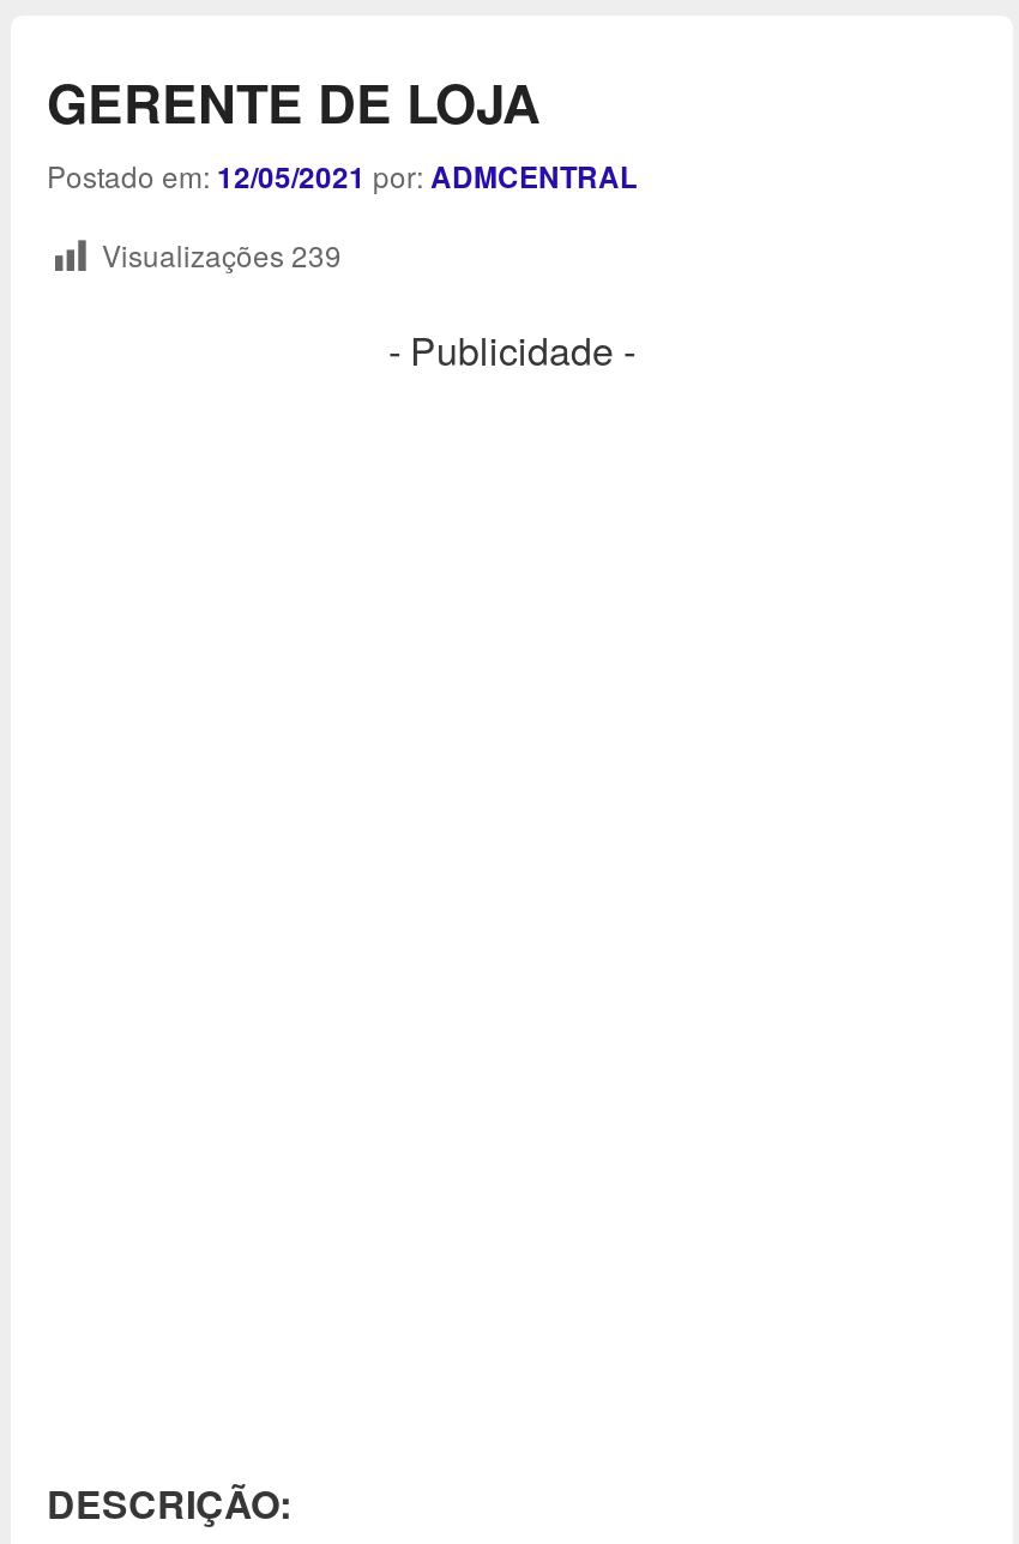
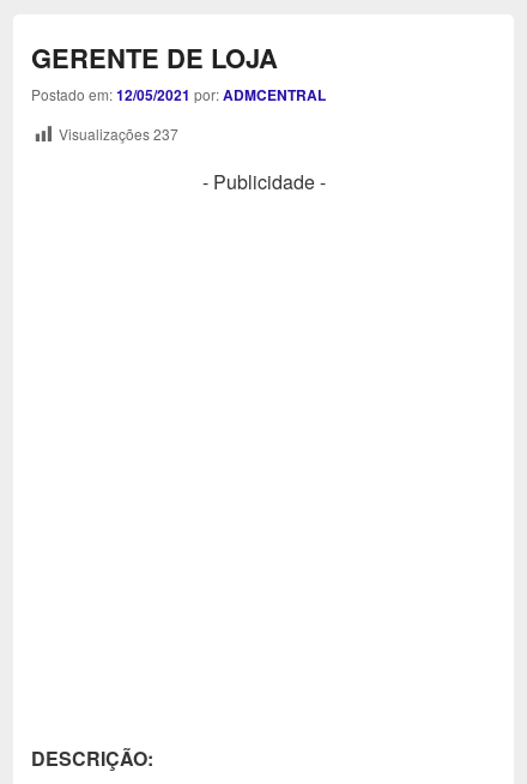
- Visualizações 239
+ Visualizações 237
